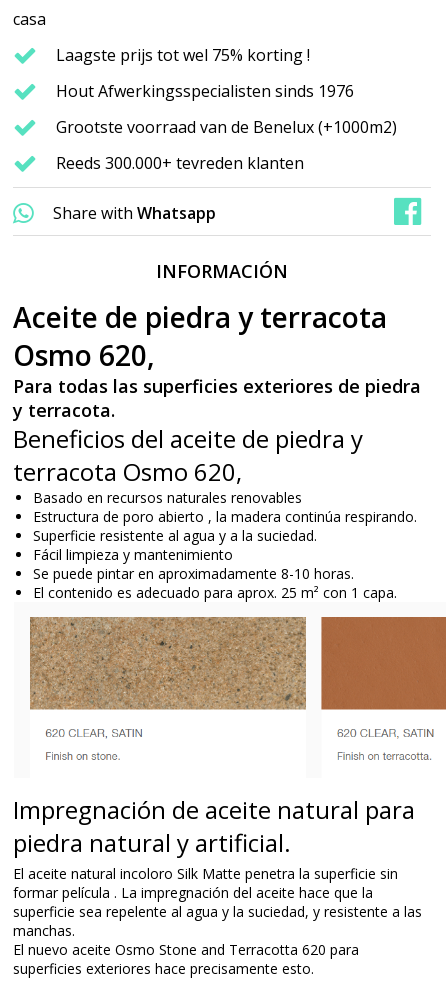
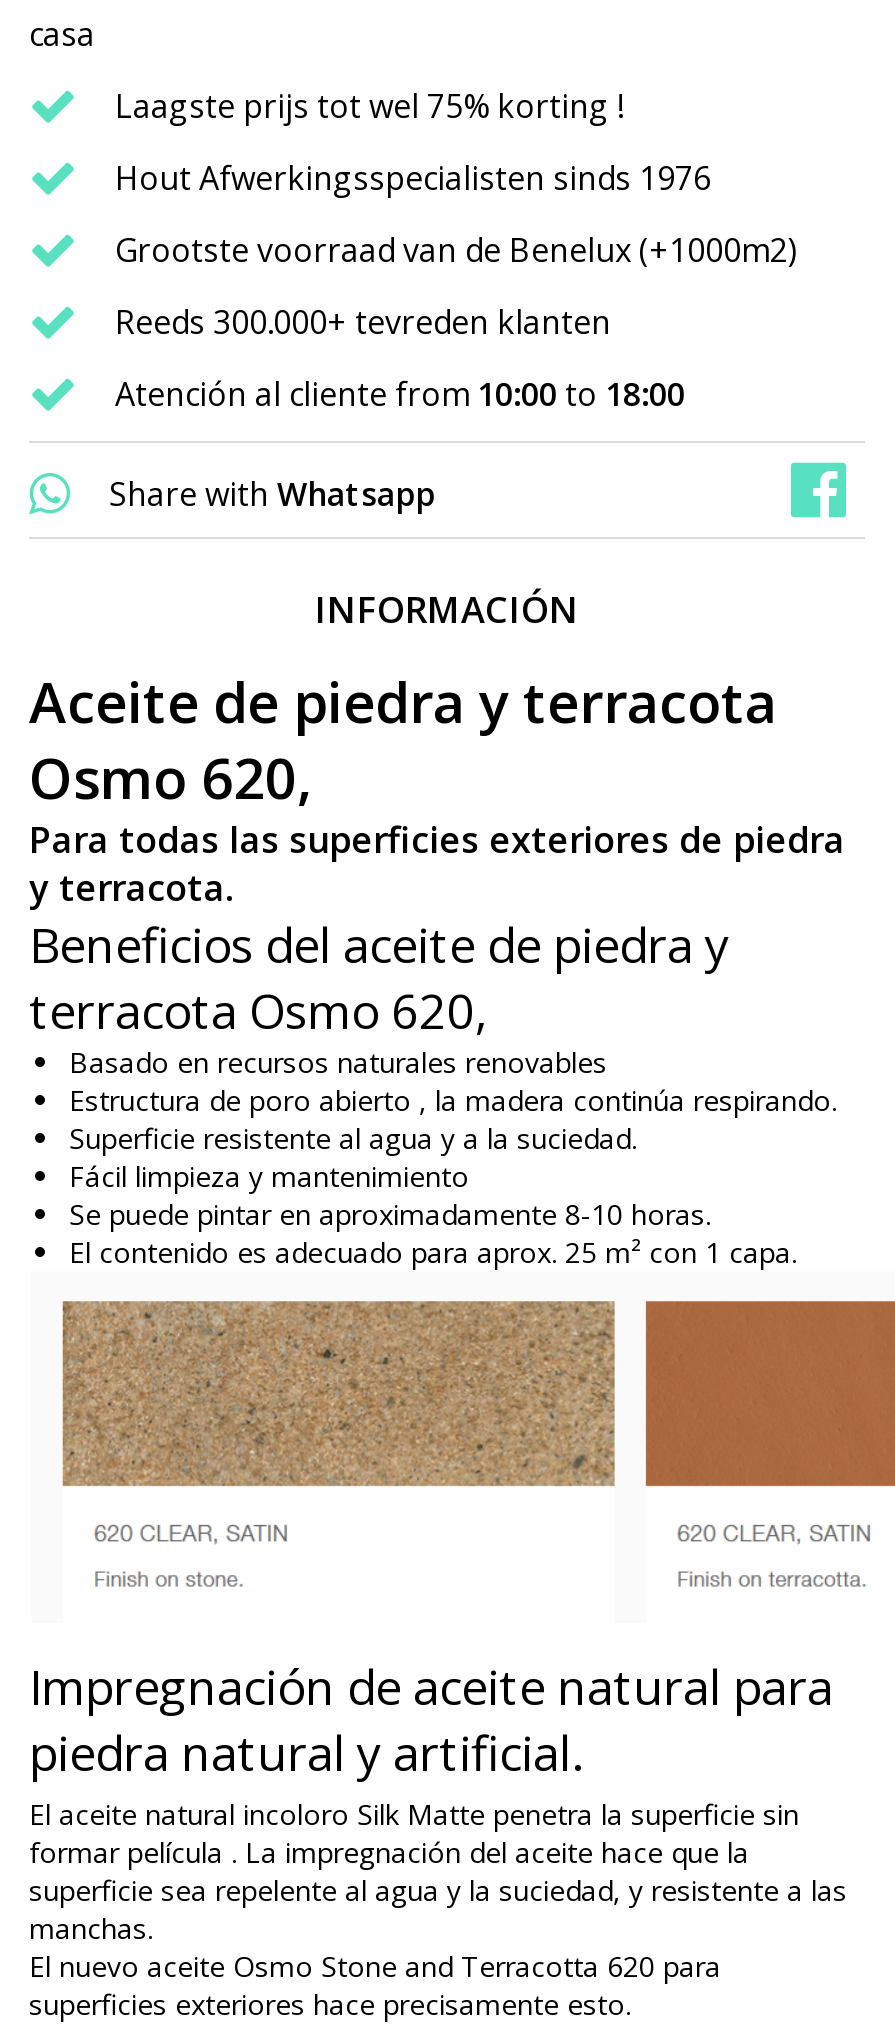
+ Atención al cliente from 10:00 to 18:00
